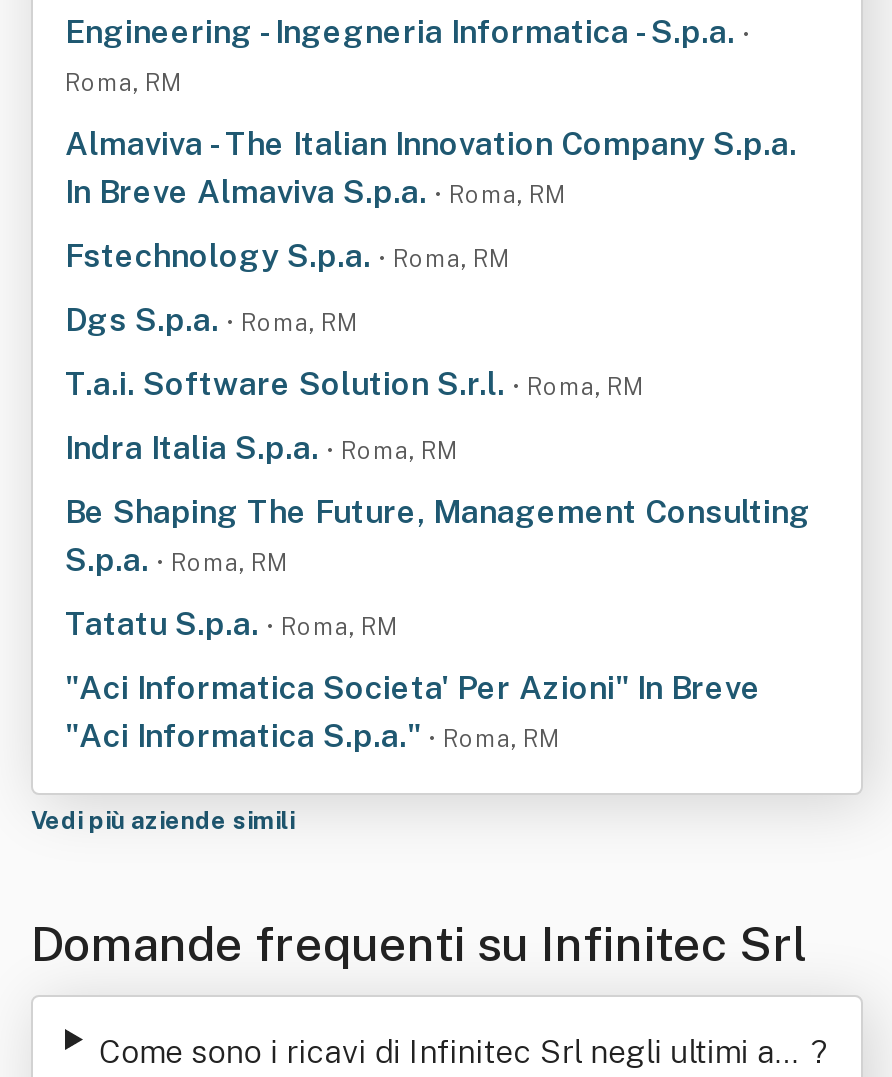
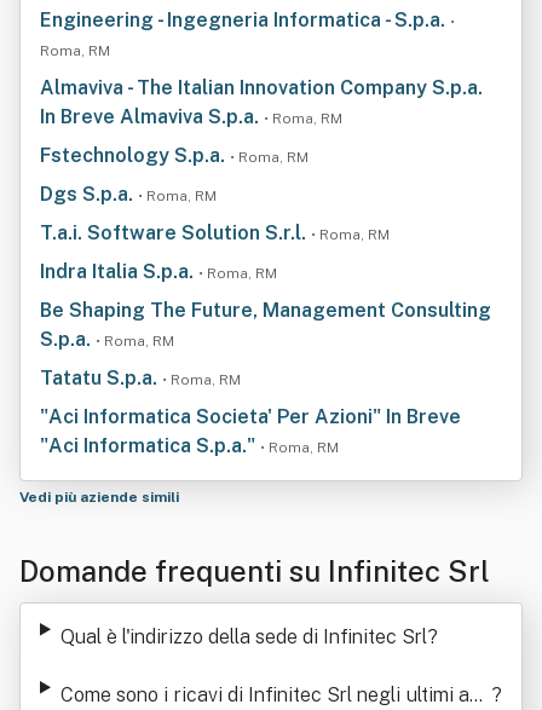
+ Qual è l'indirizzo della sede di Infinitec Srl?
